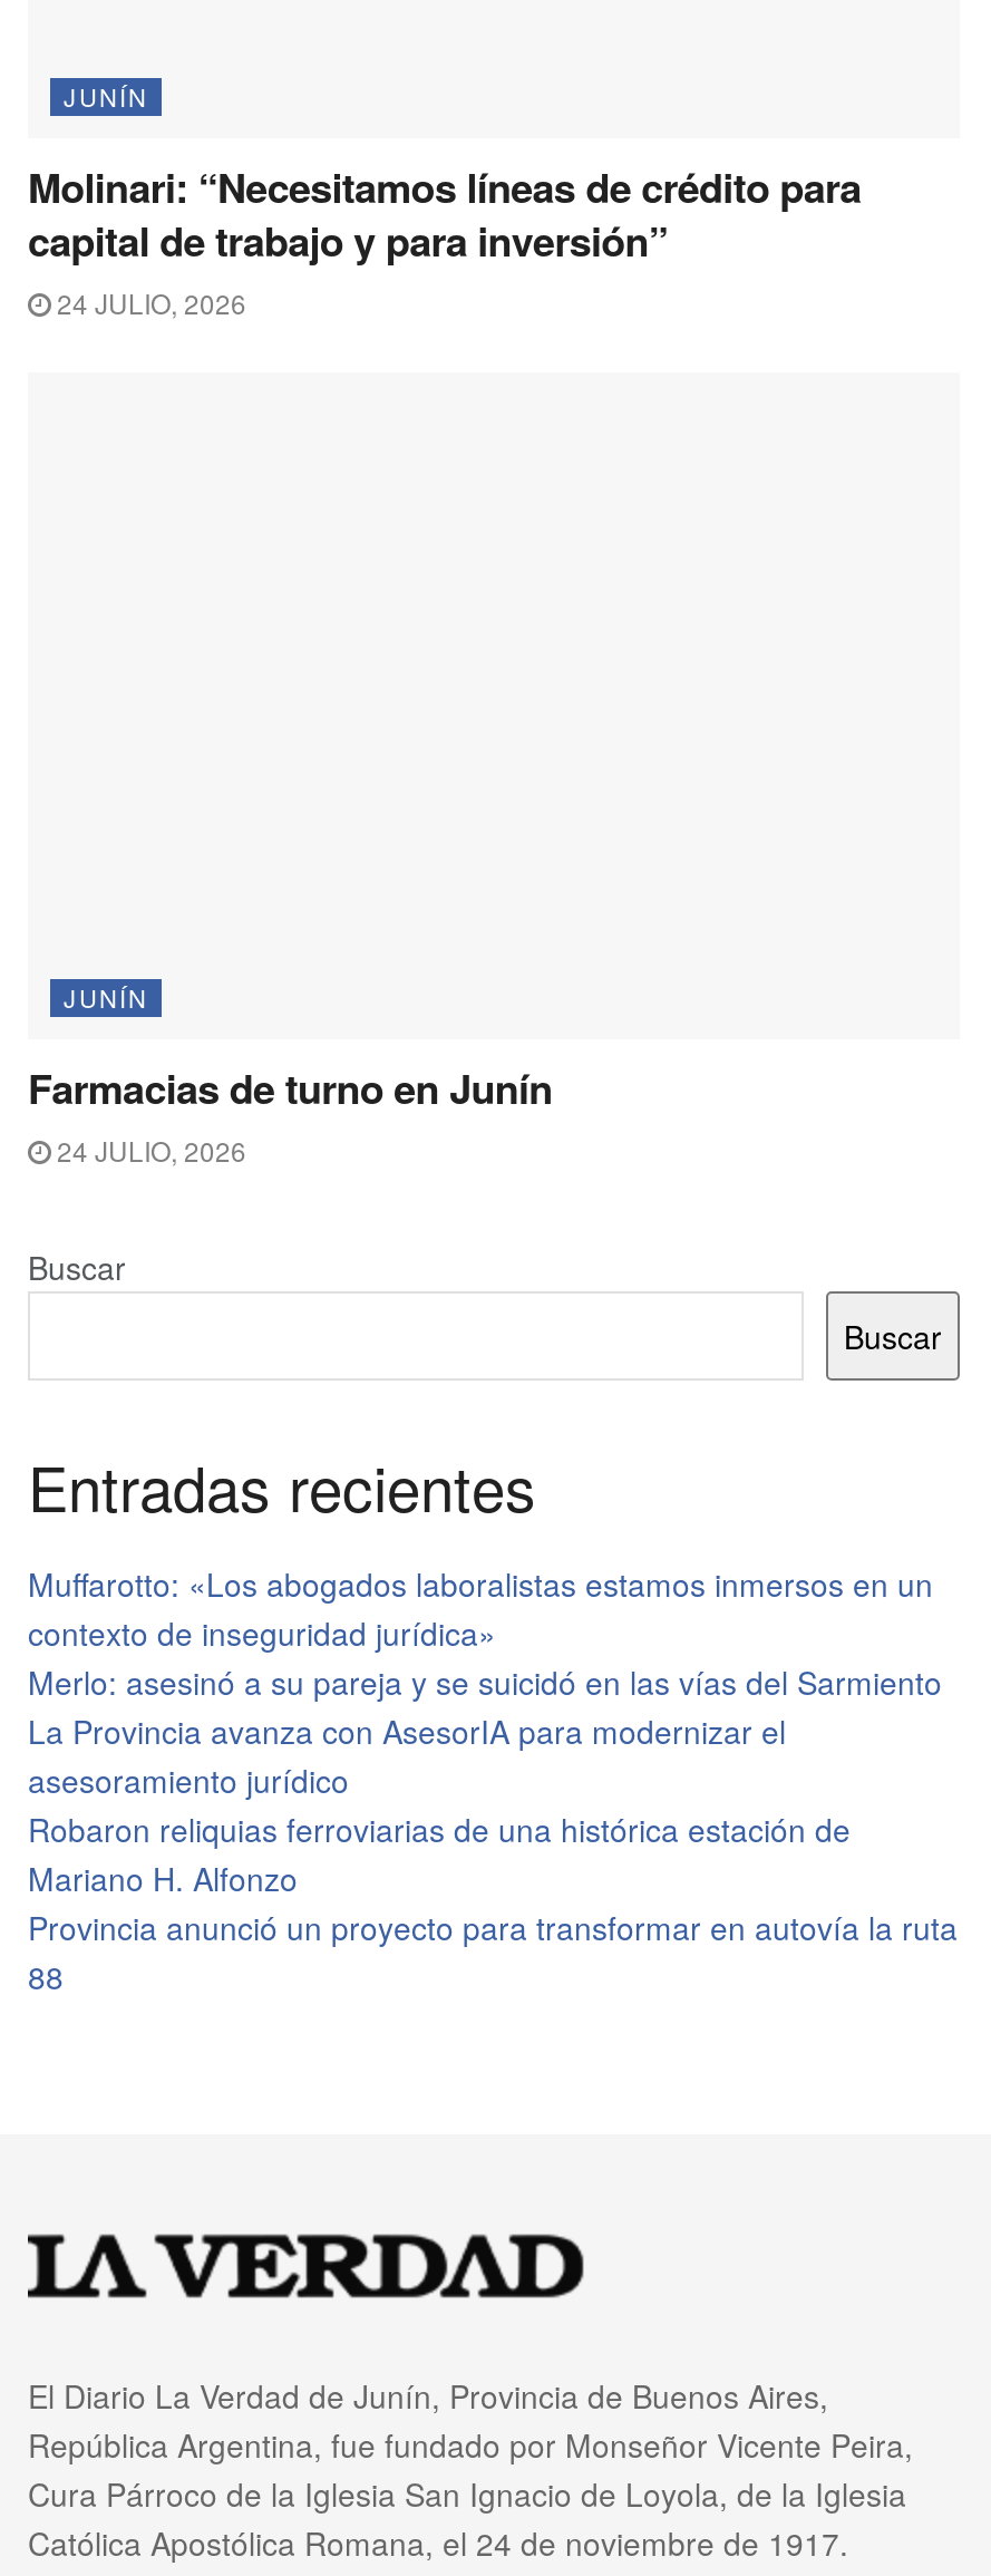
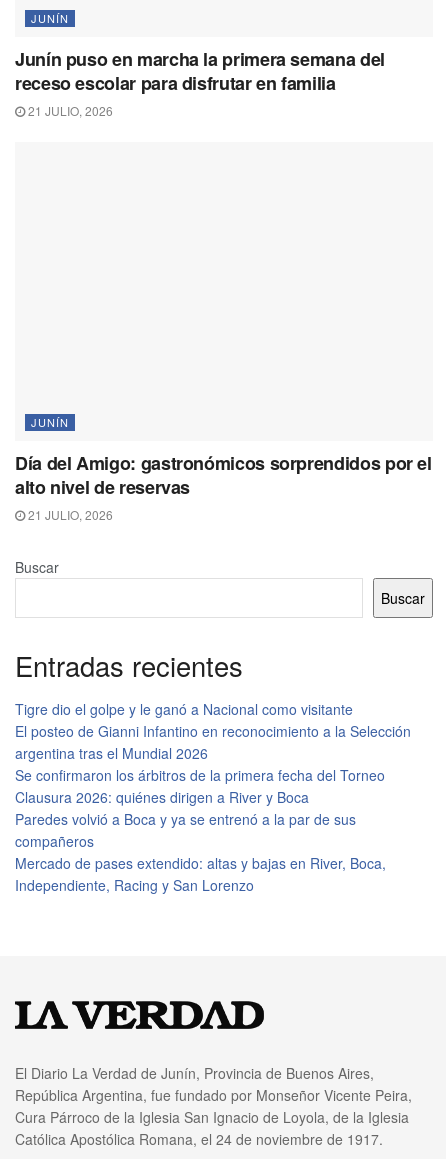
- Molinari: “Necesitamos líneas de crédito para
- capital de trabajo y para inversión”
- 24 JULIO, 2026
+ Junín puso en marcha la primera semana del
+ receso escolar para disfrutar en familia
+ 21 JULIO, 2026

- Farmacias de turno en Junín
- 24 JULIO, 2026
+ Día del Amigo: gastronómicos sorprendidos por el
+ alto nivel de reservas
+ 21 JULIO, 2026

- Muffarotto: «Los abogados laboralistas estamos inmersos en un
- contexto de inseguridad jurídica»
- Merlo: asesinó a su pareja y se suicidó en las vías del Sarmiento
- La Provincia avanza con AsesorIA para modernizar el
- asesoramiento jurídico
- Robaron reliquias ferroviarias de una histórica estación de
- Mariano H. Alfonzo
- Provincia anunció un proyecto para transformar en autovía la ruta
- 88
+ Tigre dio el golpe y le ganó a Nacional como visitante
+ El posteo de Gianni Infantino en reconocimiento a la Selección
+ argentina tras el Mundial 2026
+ Se confirmaron los árbitros de la primera fecha del Torneo
+ Clausura 2026: quiénes dirigen a River y Boca
+ Paredes volvió a Boca y ya se entrenó a la par de sus
+ compañeros
+ Mercado de pases extendido: altas y bajas en River, Boca,
+ Independiente, Racing y San Lorenzo
